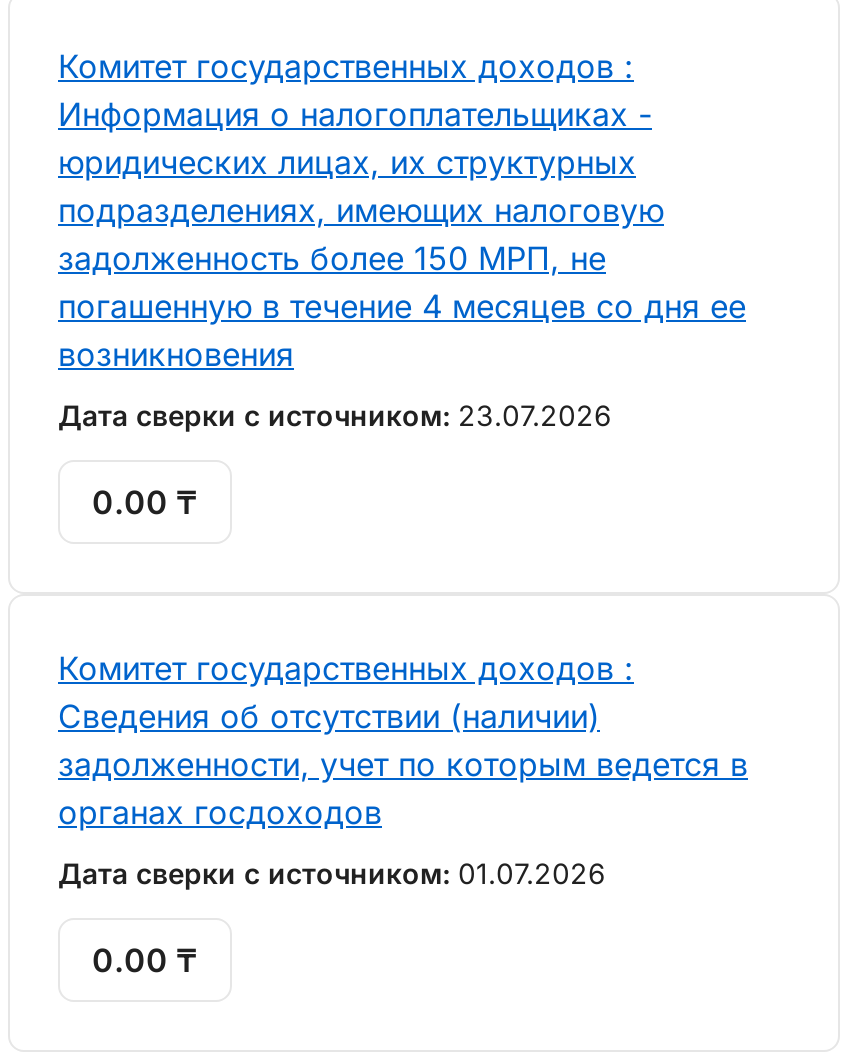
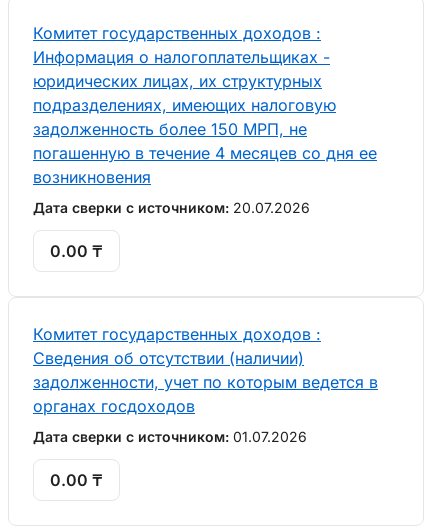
- Дата сверки с источником: 23.07.2026
+ Дата сверки с источником: 20.07.2026
